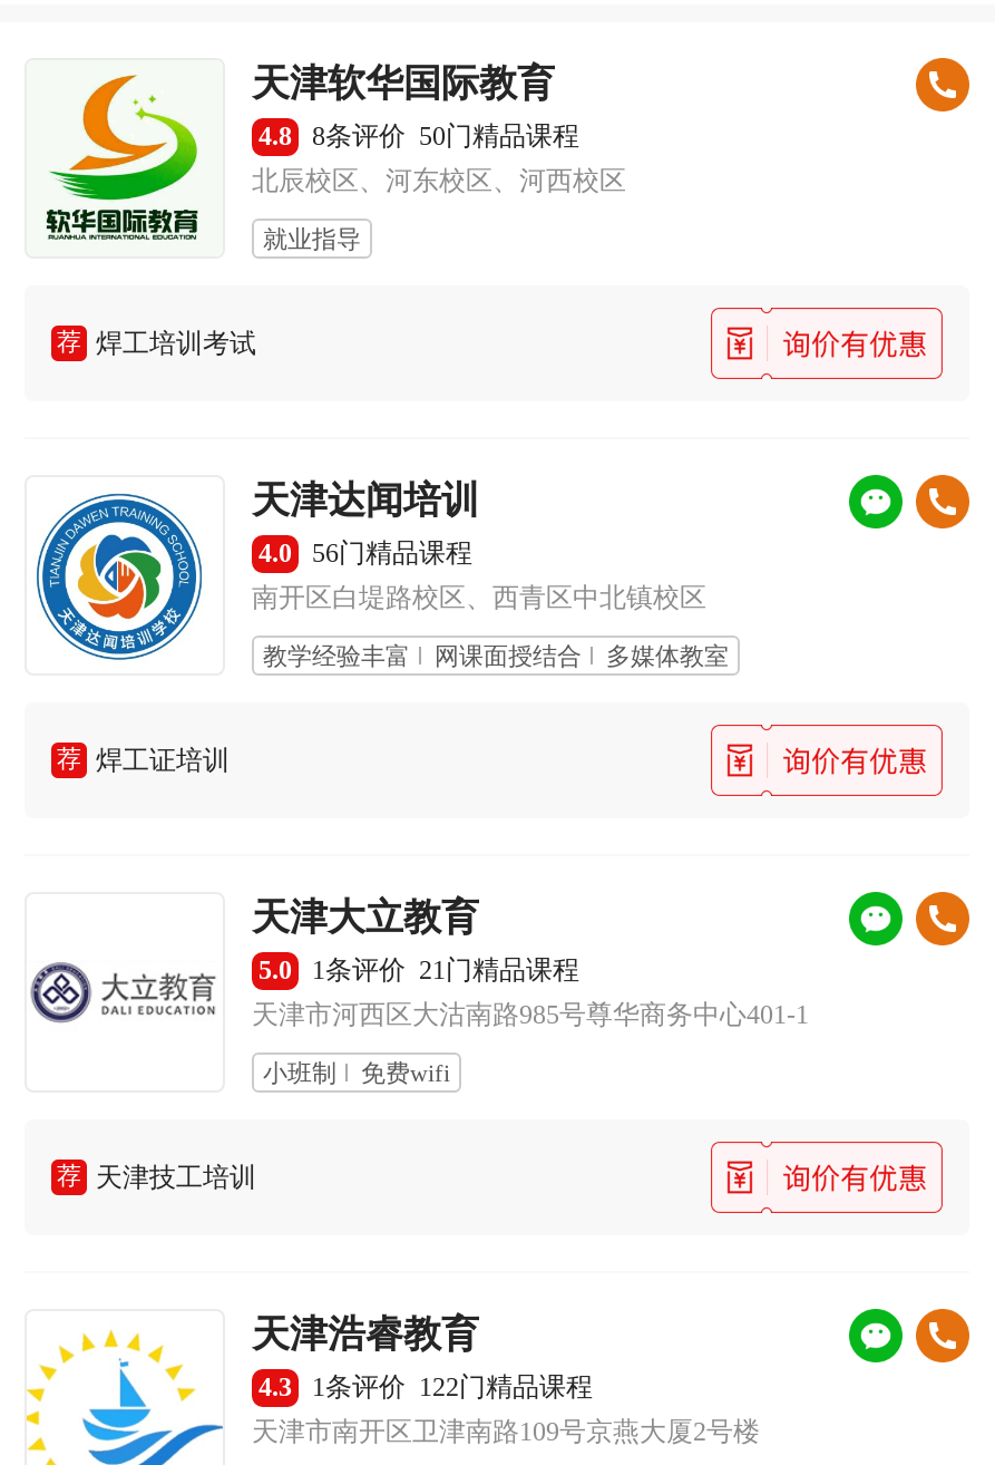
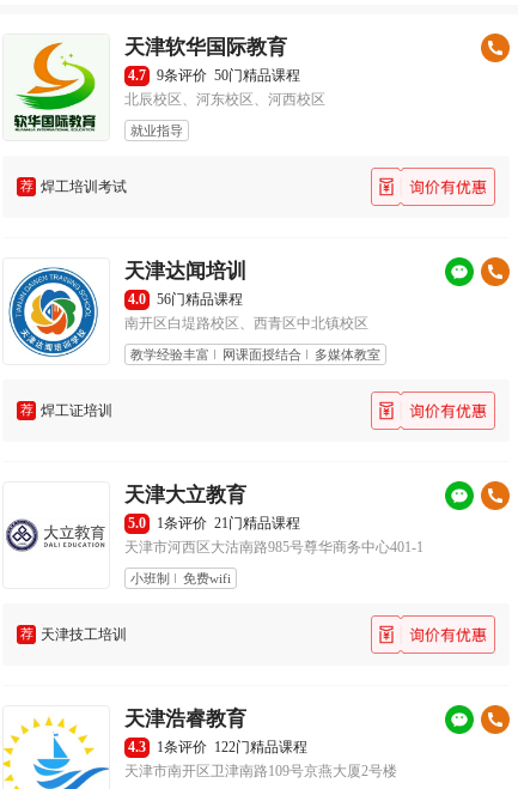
- 4.8
+ 4.7

- 8条评价 50门精品课程
+ 9条评价 50门精品课程
